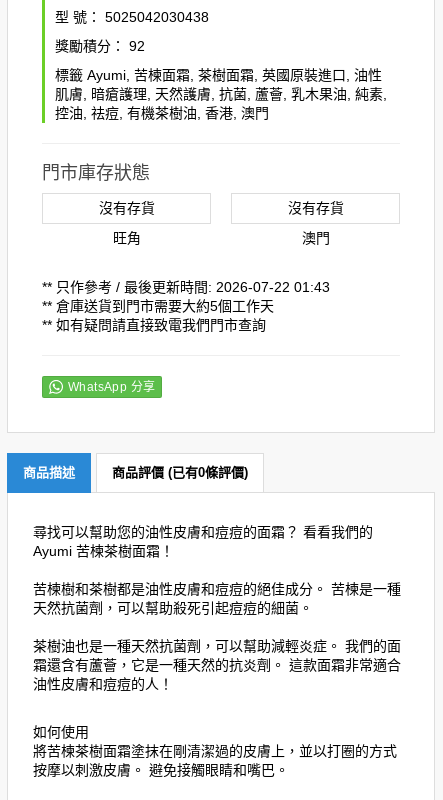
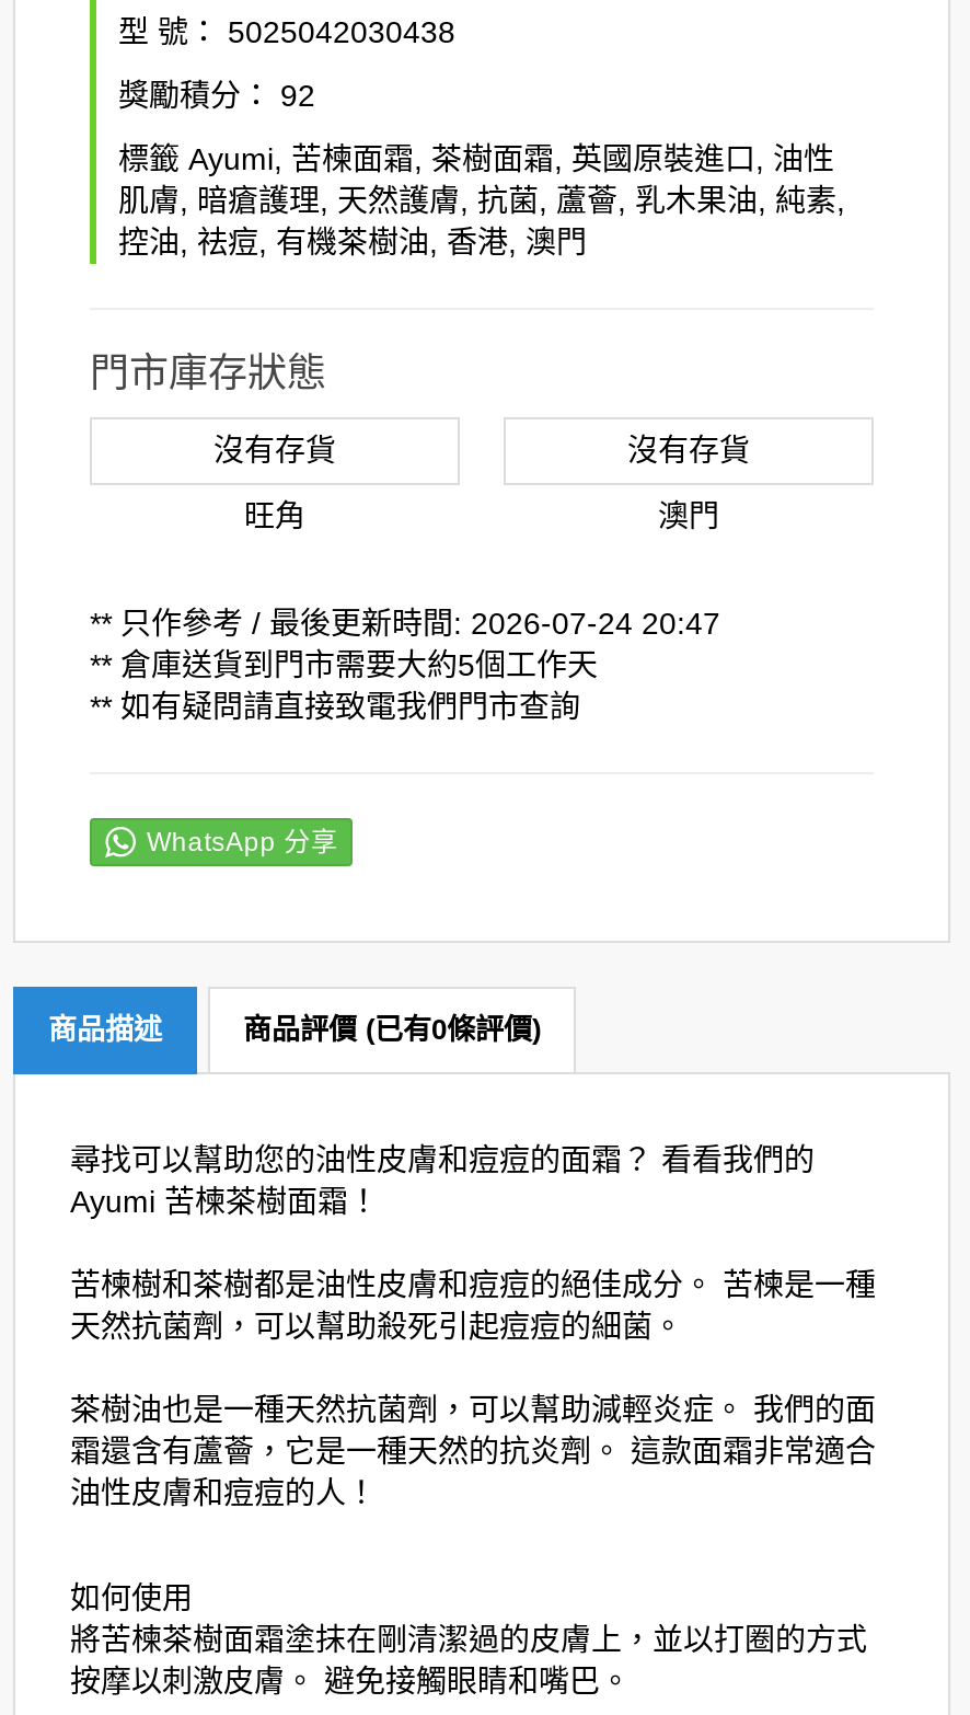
- ** 只作參考 / 最後更新時間: 2026-07-22 01:43
+ ** 只作參考 / 最後更新時間: 2026-07-24 20:47
